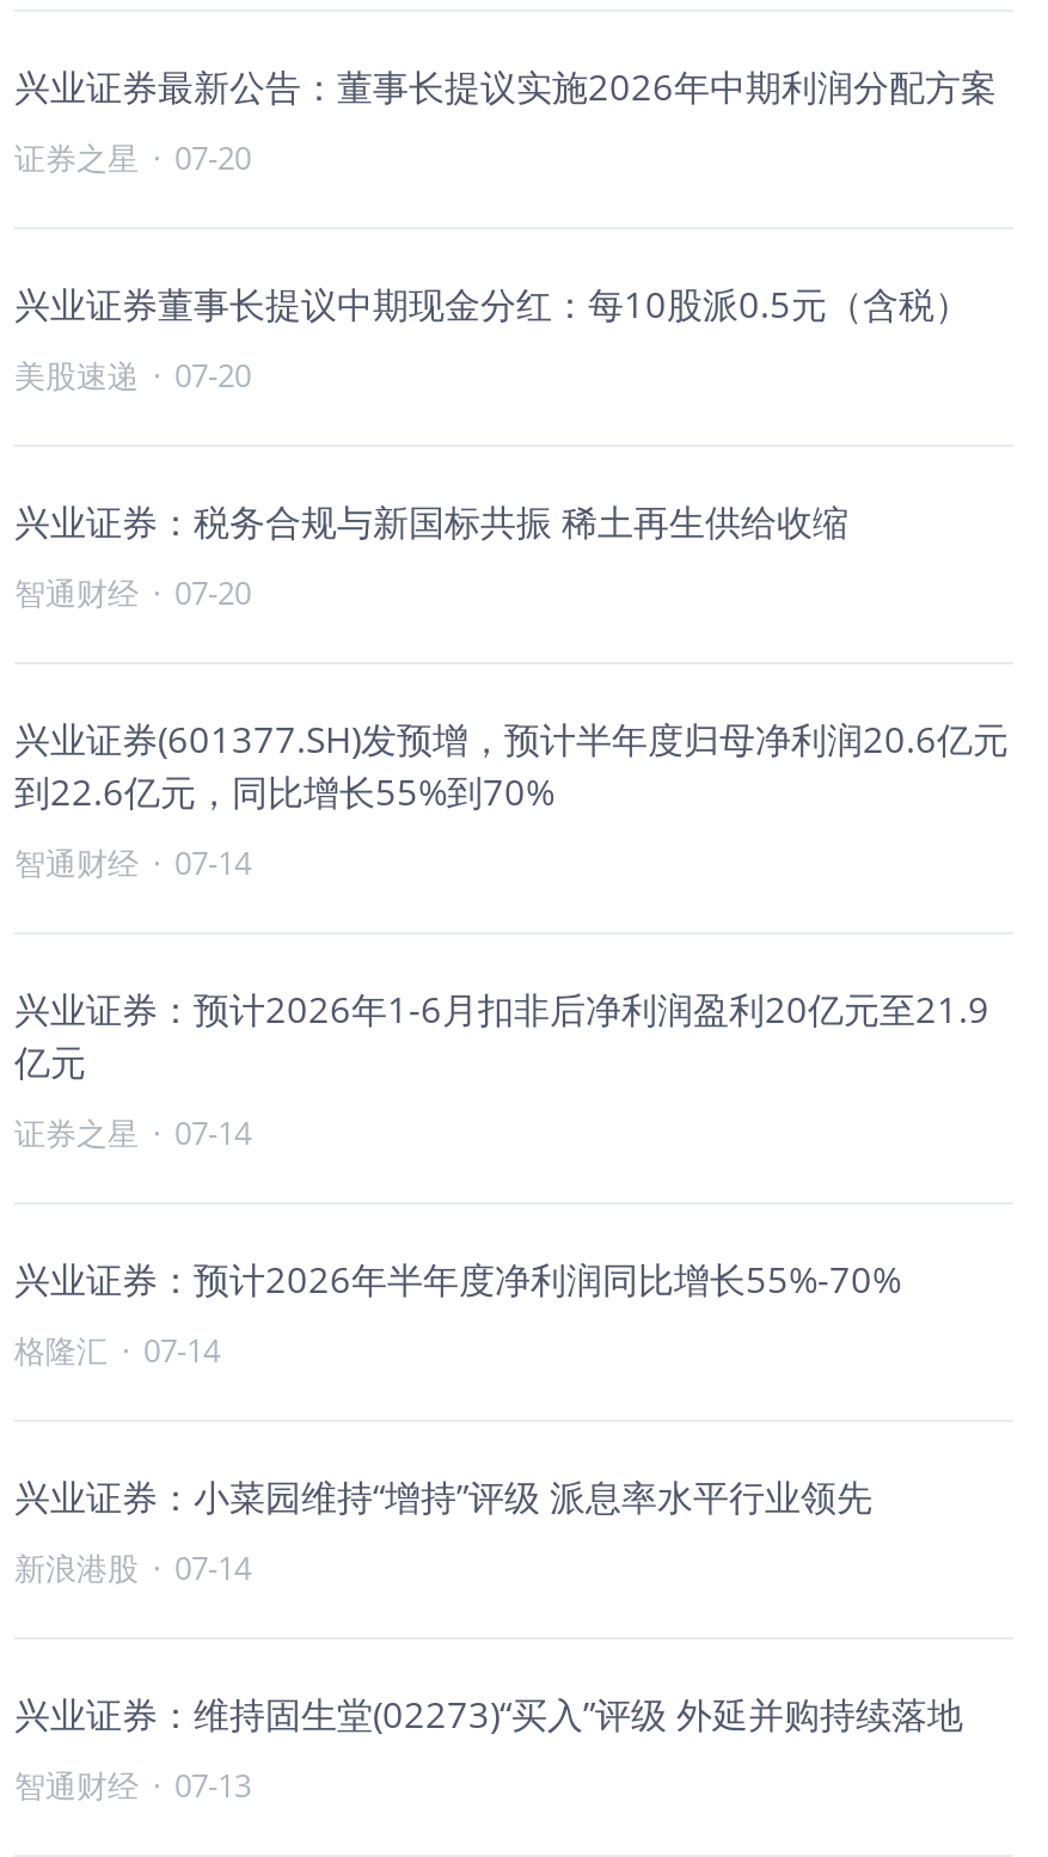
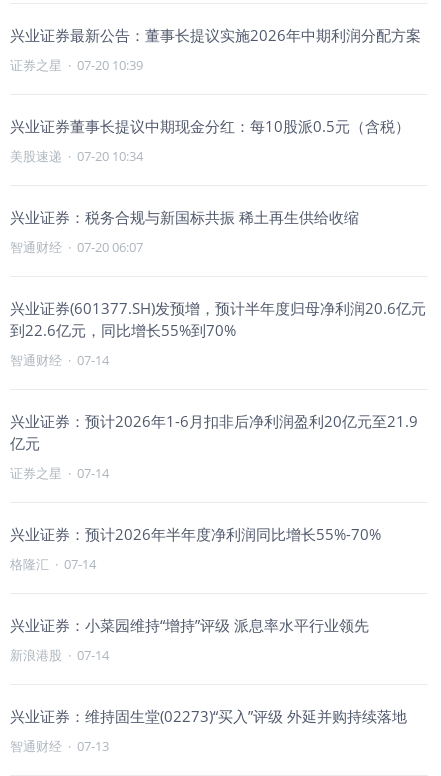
- 证券之星· 07-20
+ 证券之星· 07-20 10:39

- 美股速递· 07-20
+ 美股速递· 07-20 10:34

- 智通财经· 07-20
+ 智通财经· 07-20 06:07
